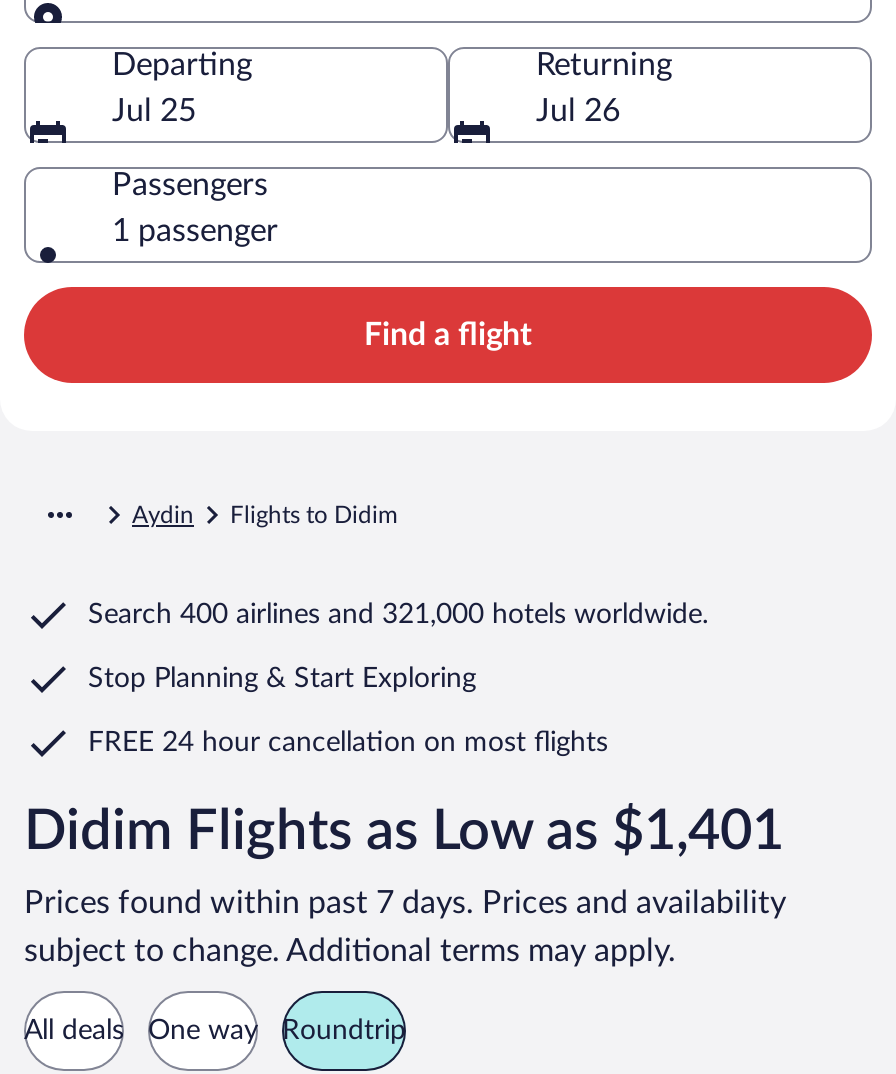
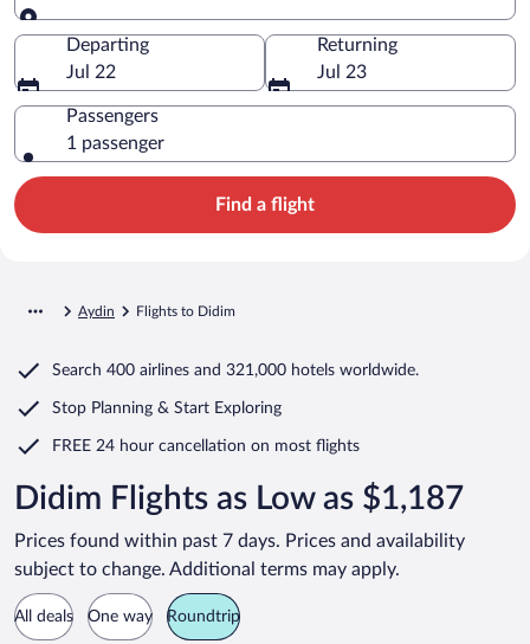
- Jul 25
+ Jul 22

- Jul 26
+ Jul 23

- Didim Flights as Low as $1,401
+ Didim Flights as Low as $1,187
